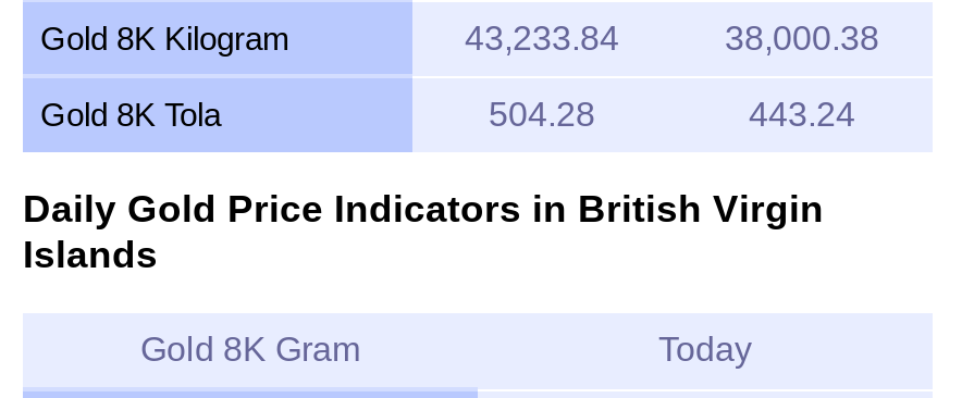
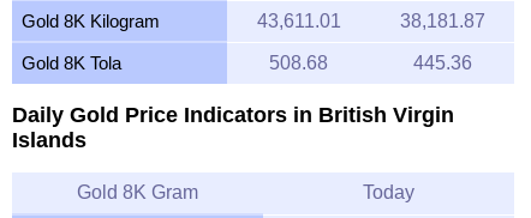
- 43,233.84
+ 43,611.01

- 38,000.38
+ 38,181.87

- 504.28
+ 508.68

- 443.24
+ 445.36
